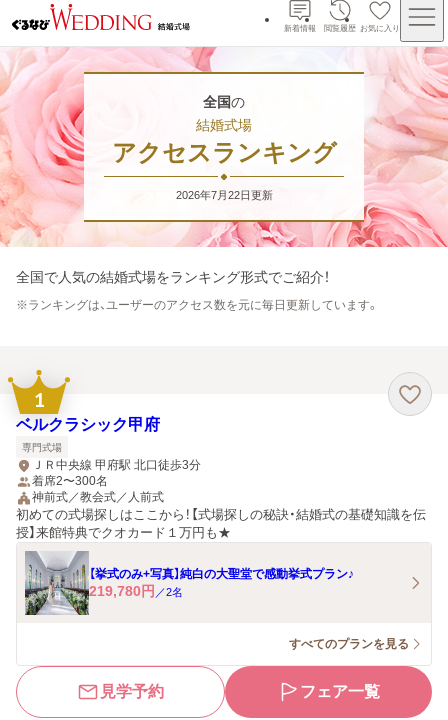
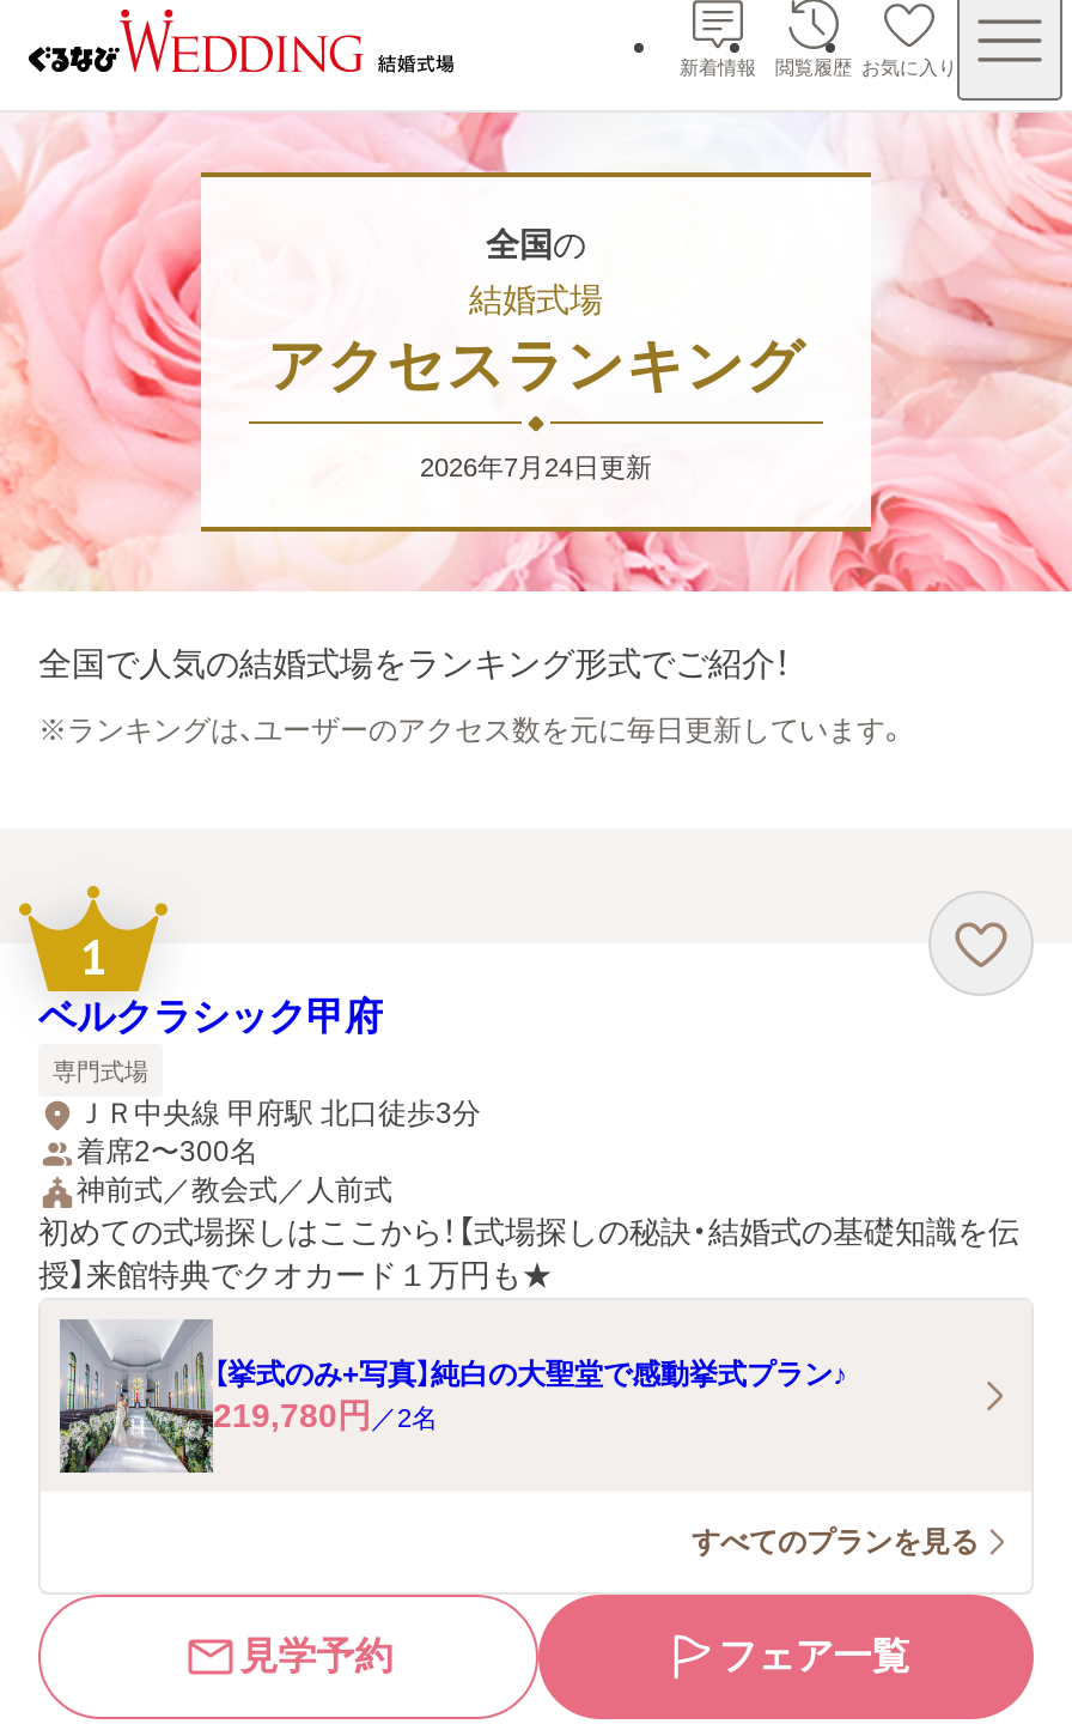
- 2026年7月22日更新
+ 2026年7月24日更新
